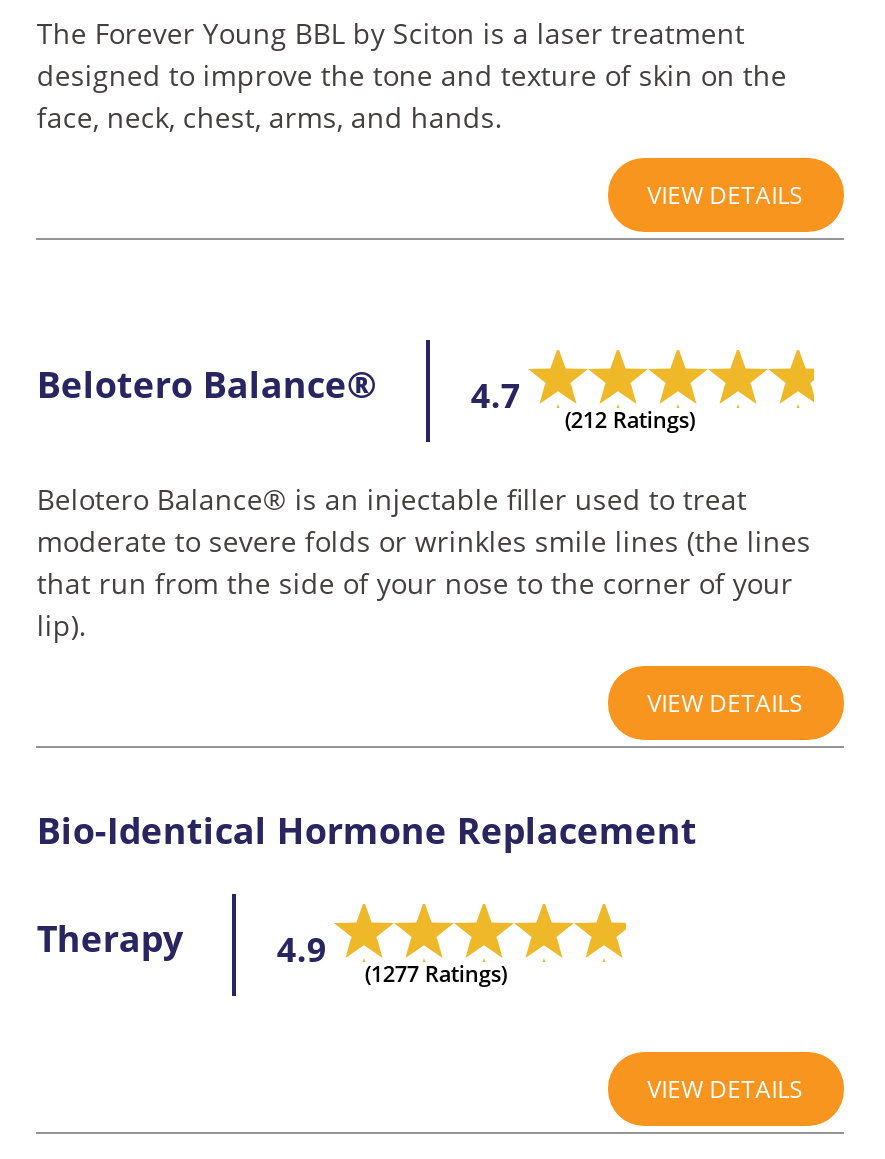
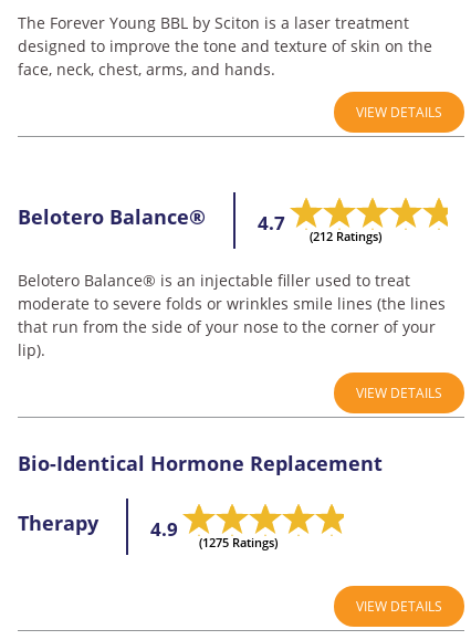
- (1277 Ratings)
+ (1275 Ratings)
